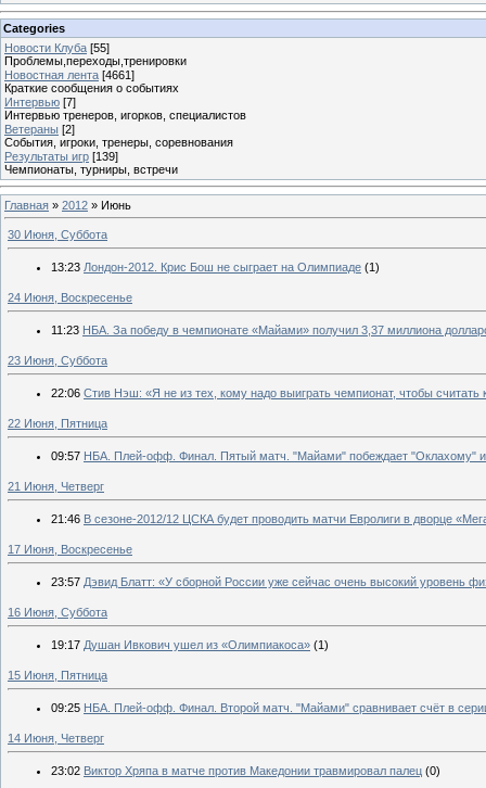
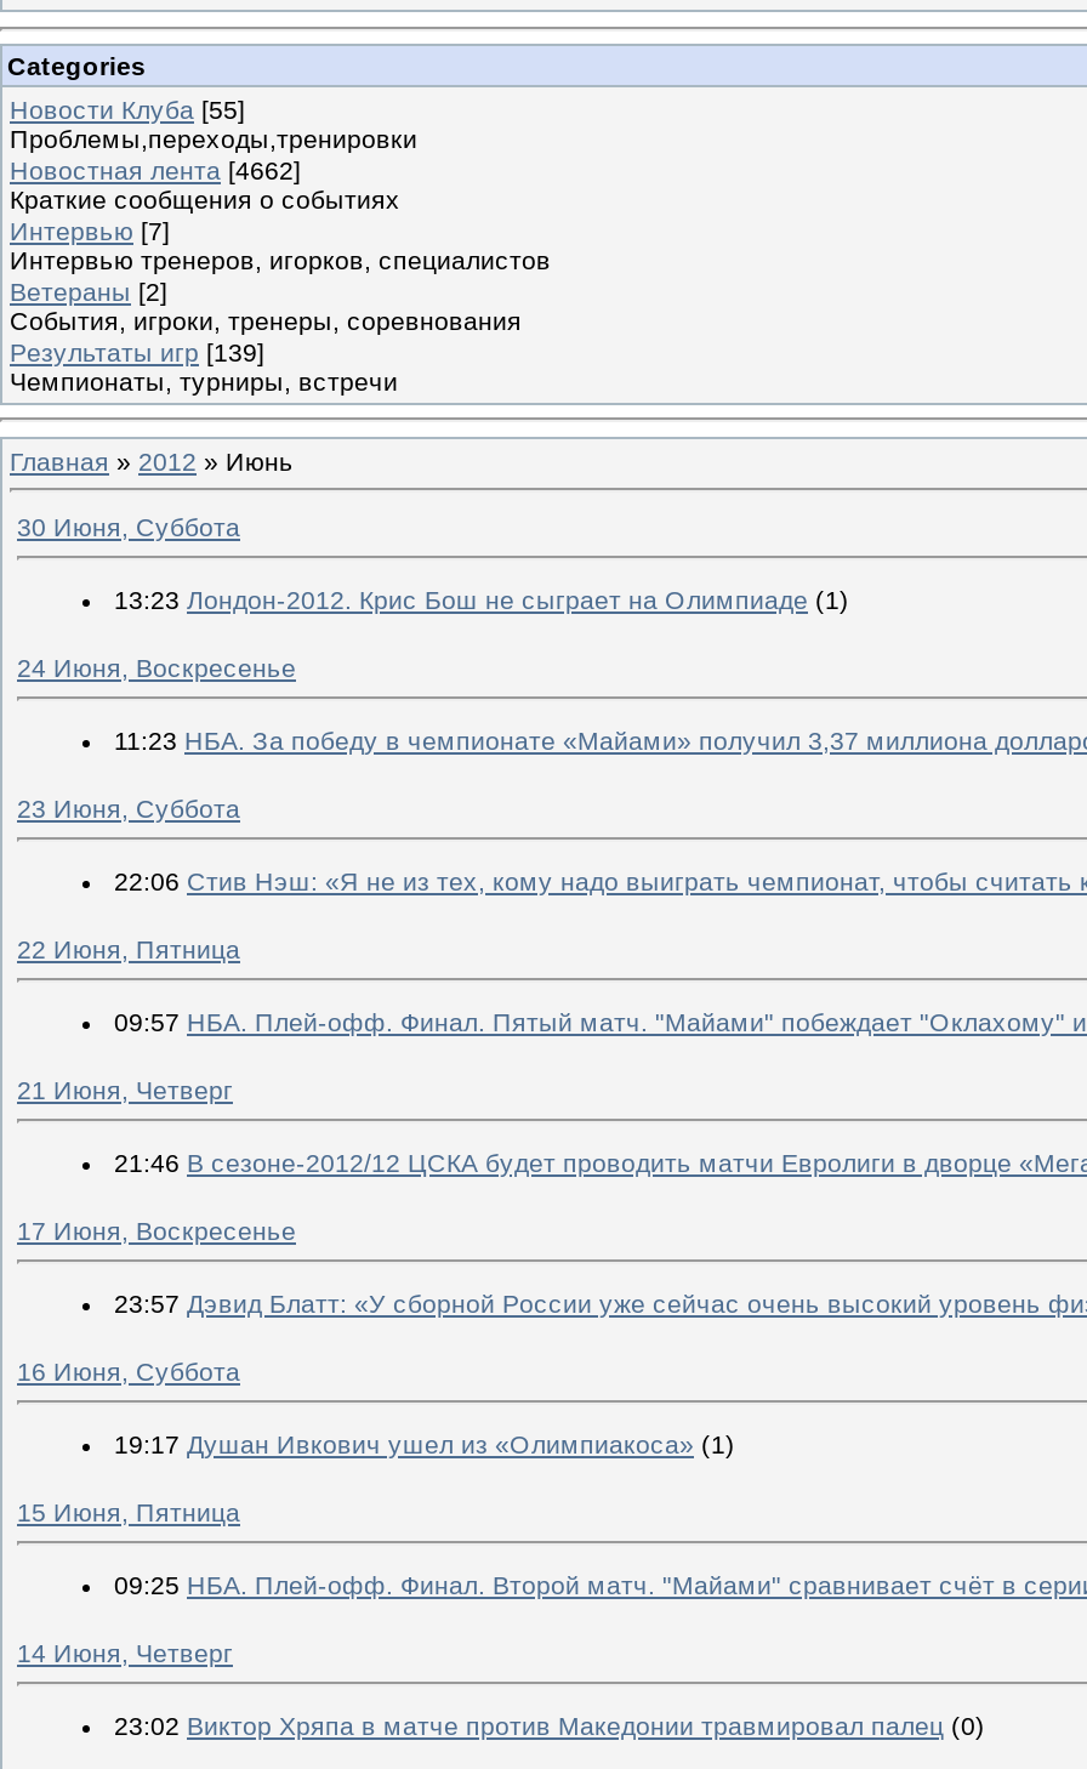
- Новостная лента [4661]
+ Новостная лента [4662]
